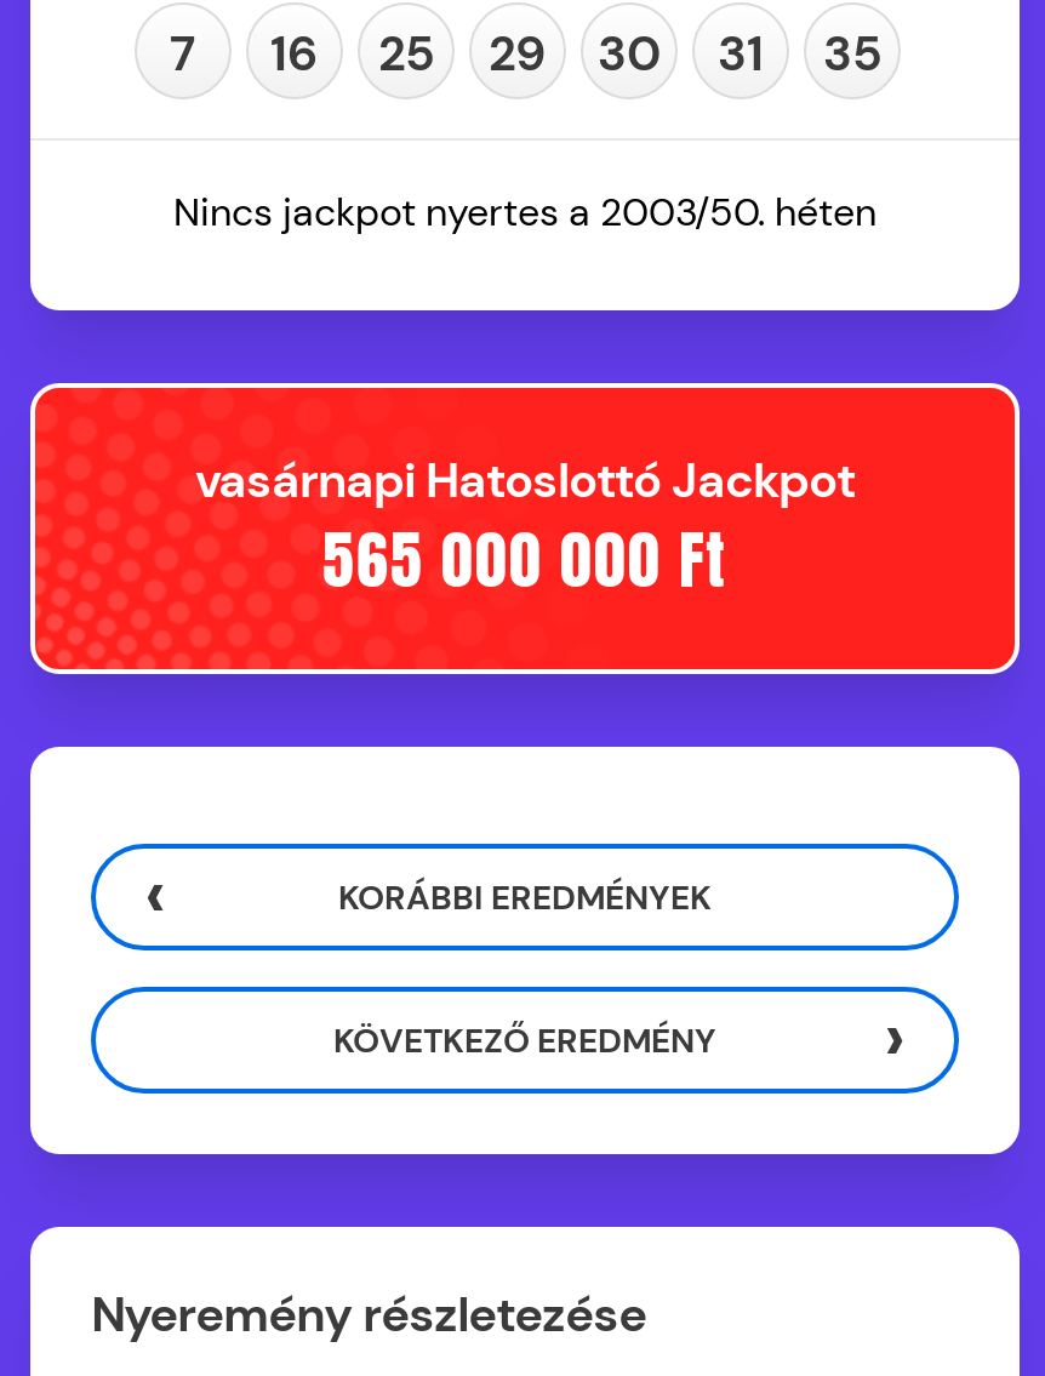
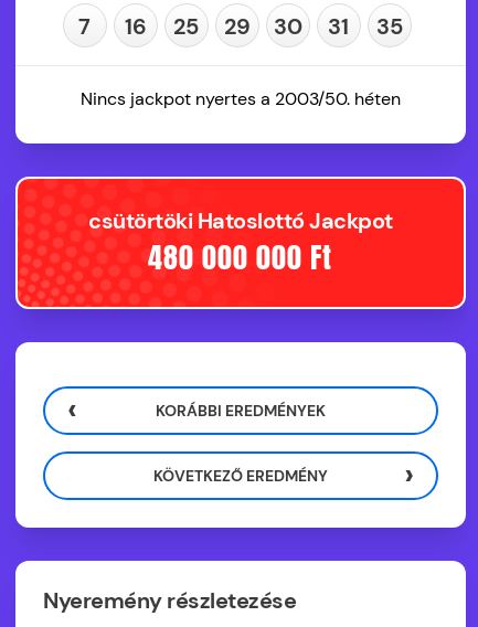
- vasárnapi Hatoslottó Jackpot
+ csütörtöki Hatoslottó Jackpot

- 565 000 000 Ft
+ 480 000 000 Ft
